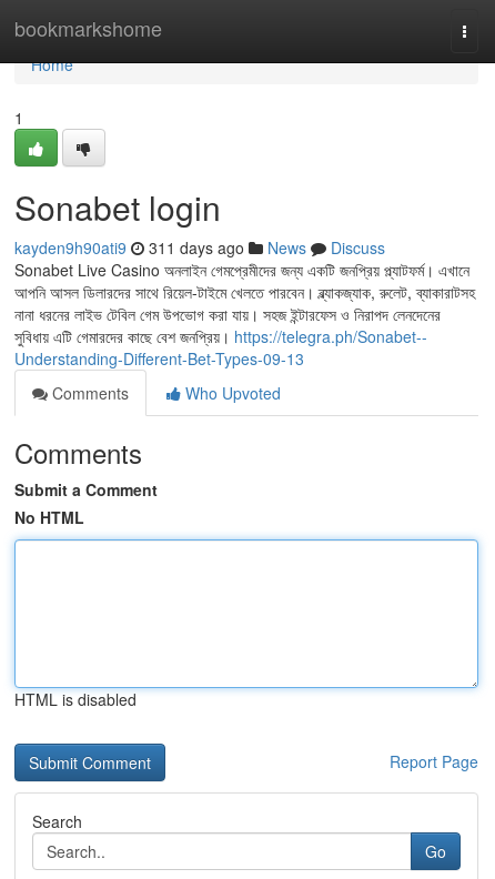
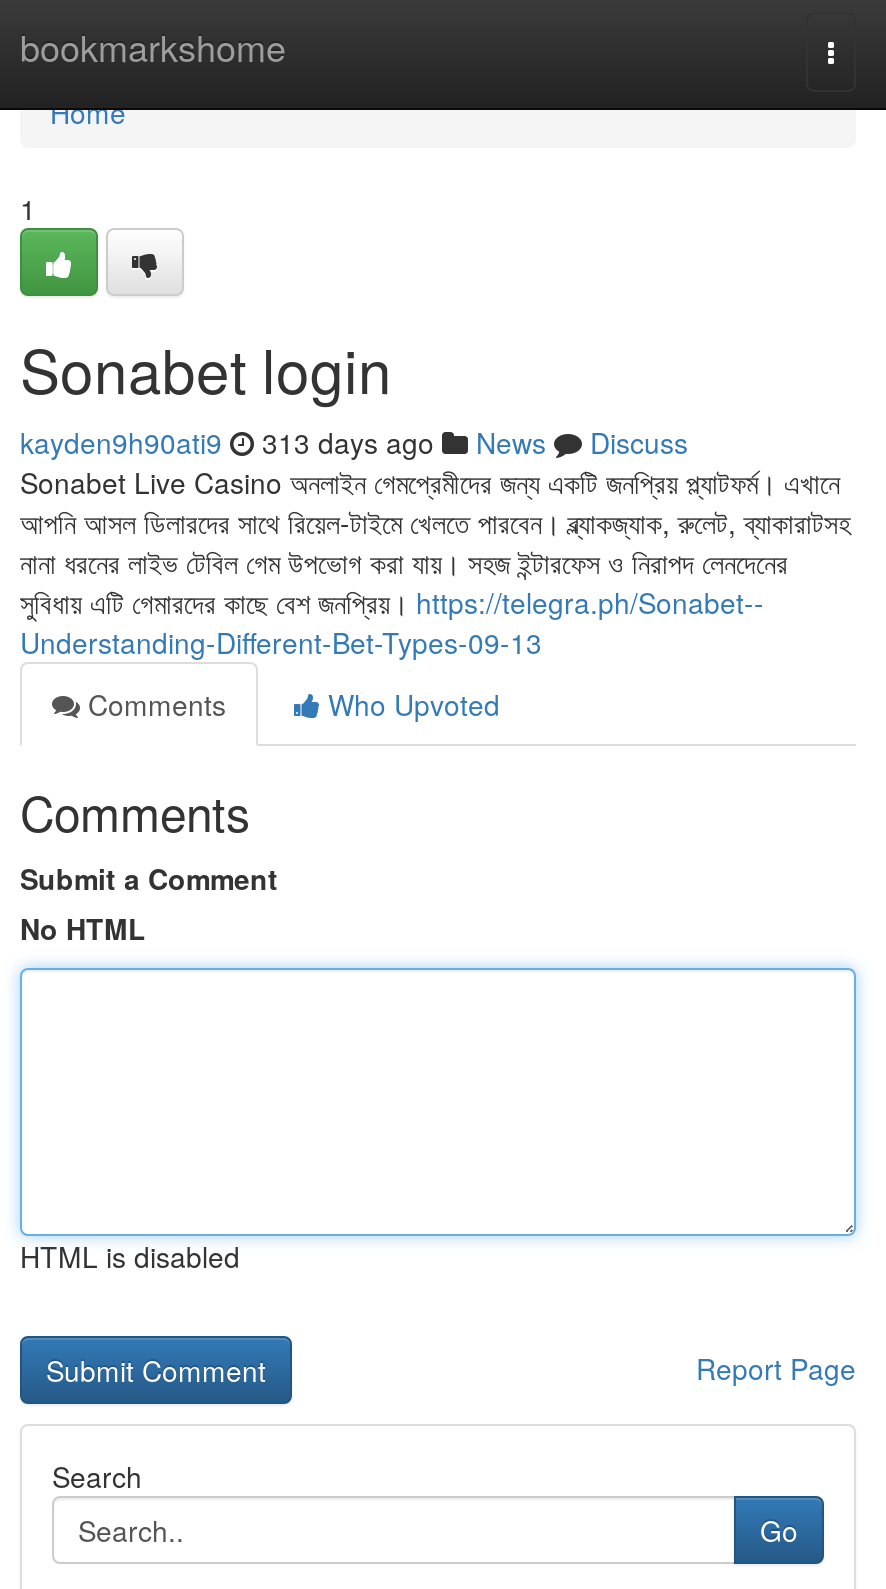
- kayden9h90ati9 311 days ago News Discuss
+ kayden9h90ati9 313 days ago News Discuss
